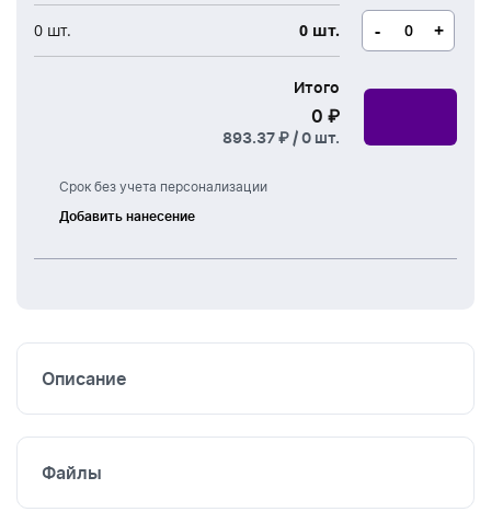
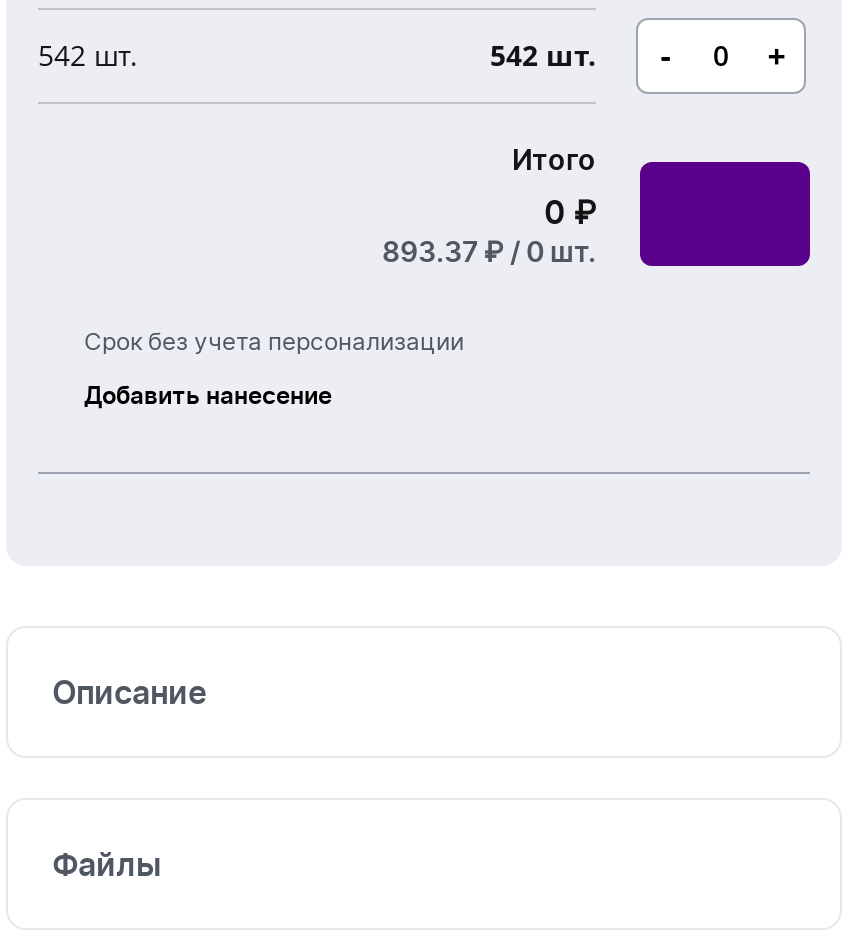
- 0 шт.
+ 542 шт.

- 0 шт.
+ 542 шт.
